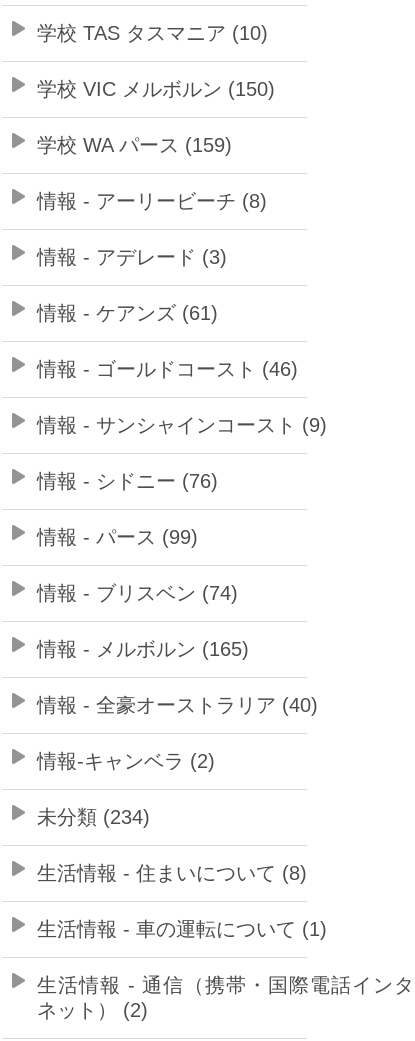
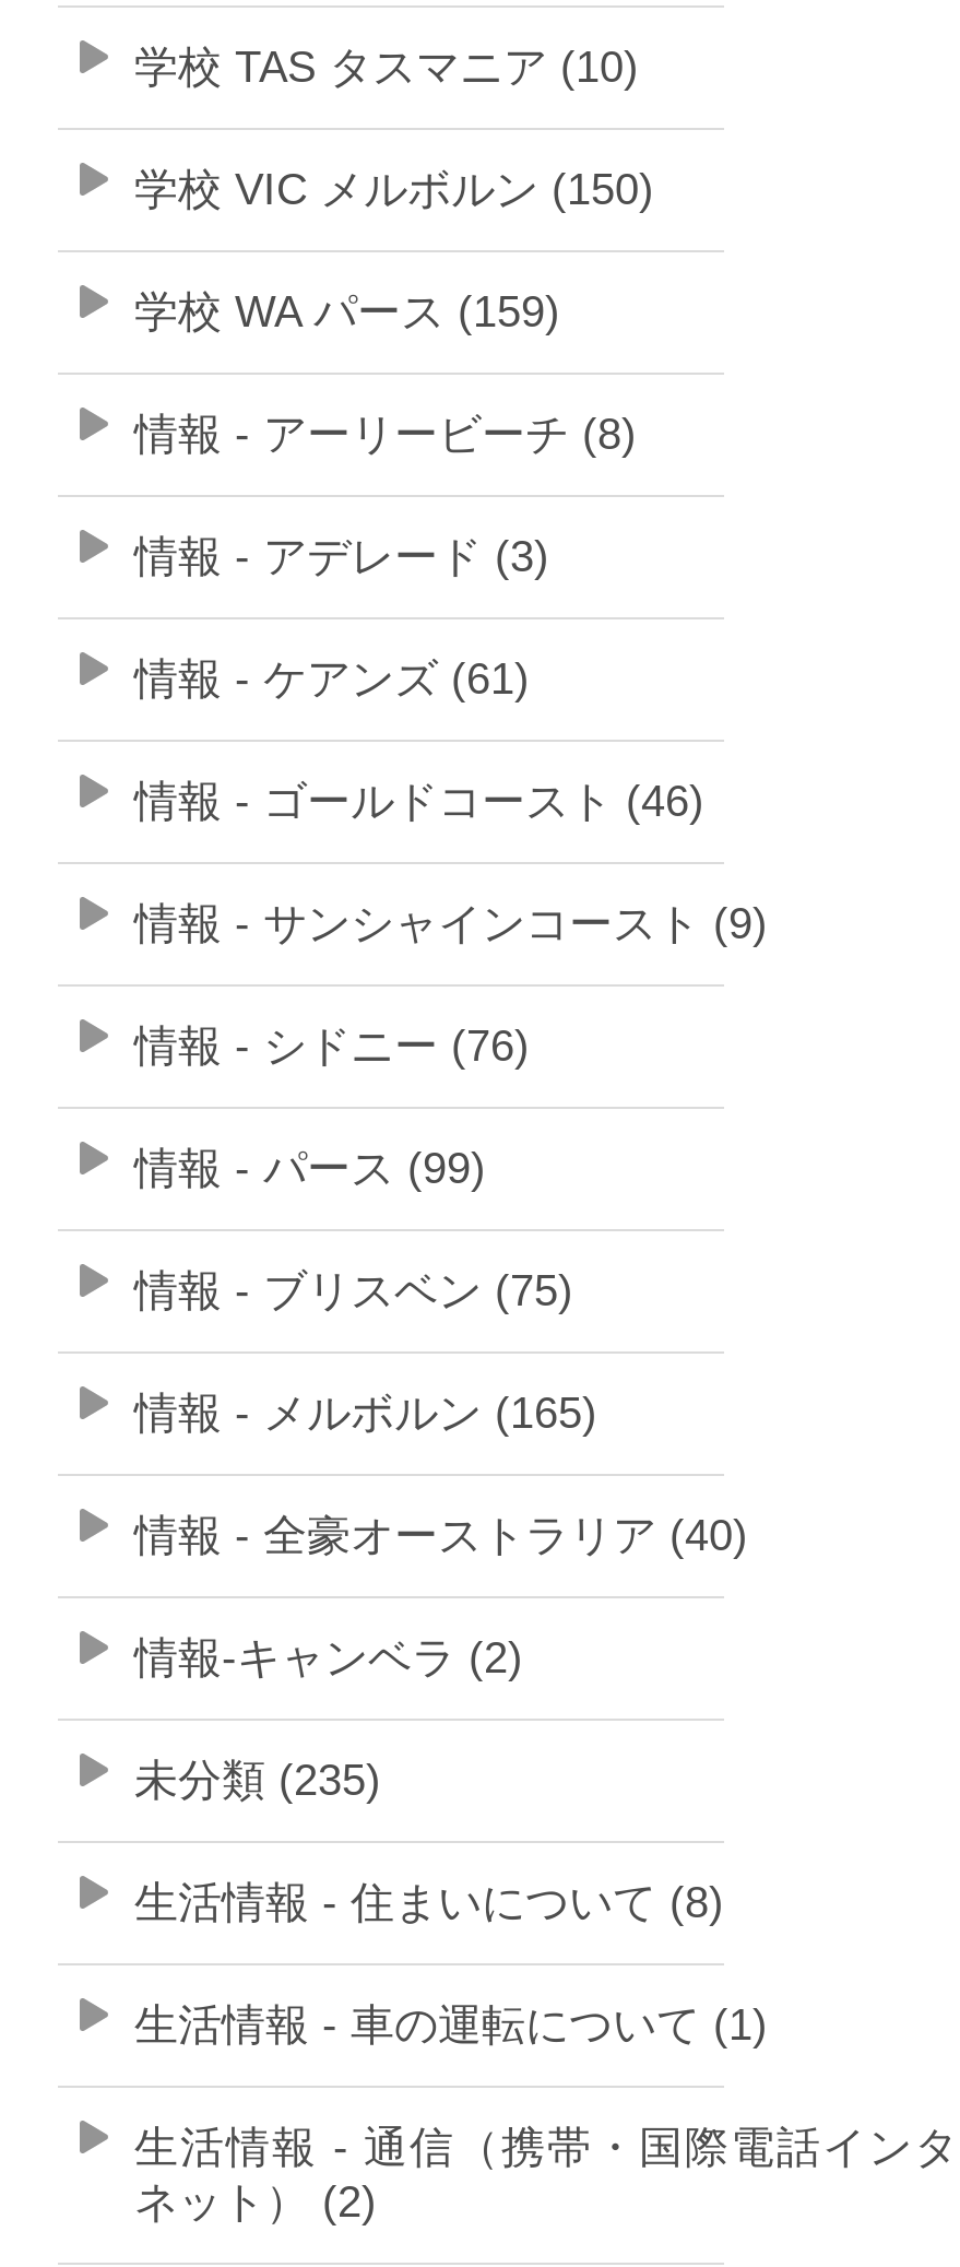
- 情報 - ブリスベン (74)
+ 情報 - ブリスベン (75)

- 未分類 (234)
+ 未分類 (235)
